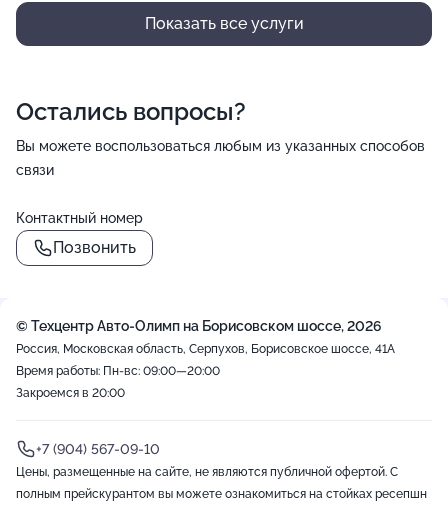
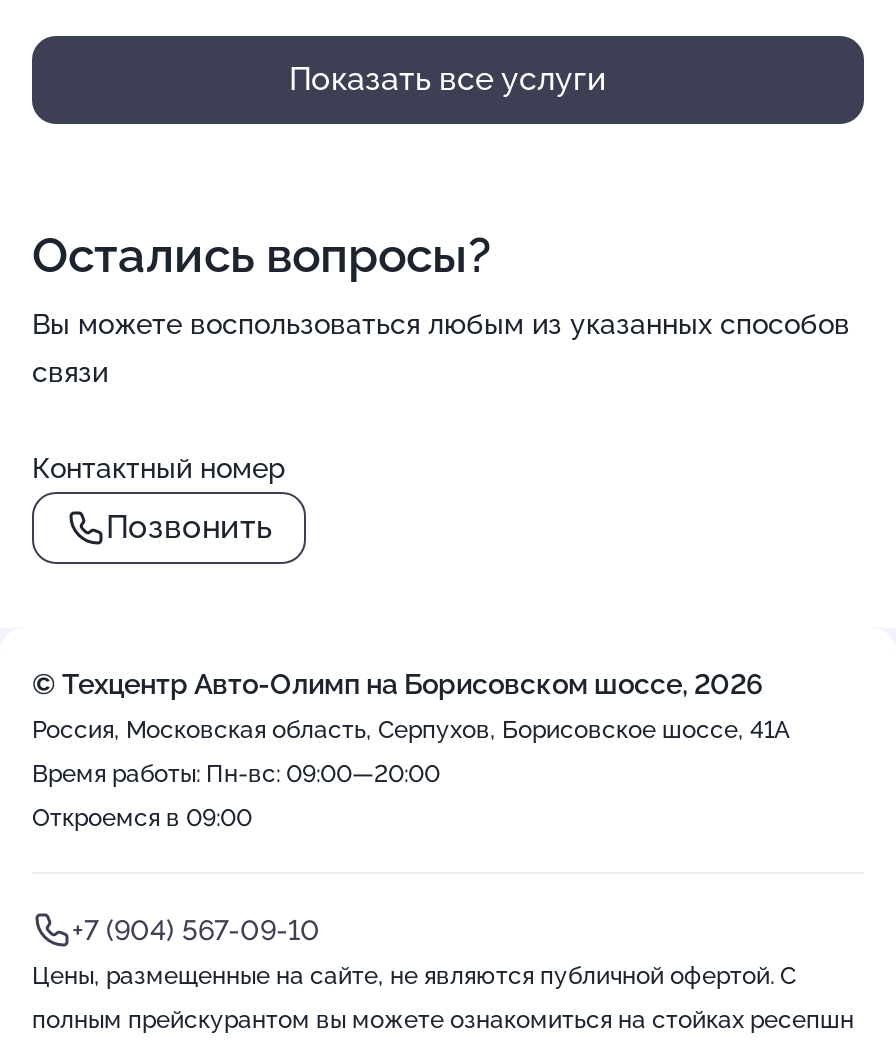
- Закроемся в 20:00
+ Откроемся в 09:00
